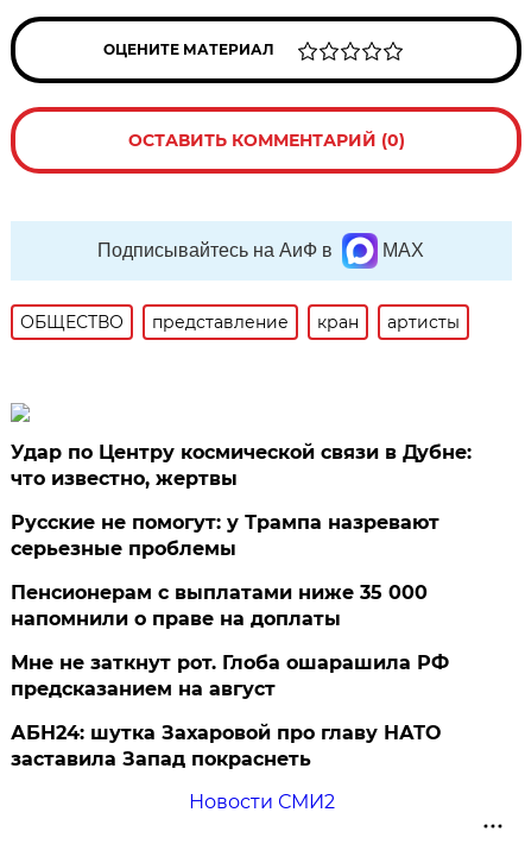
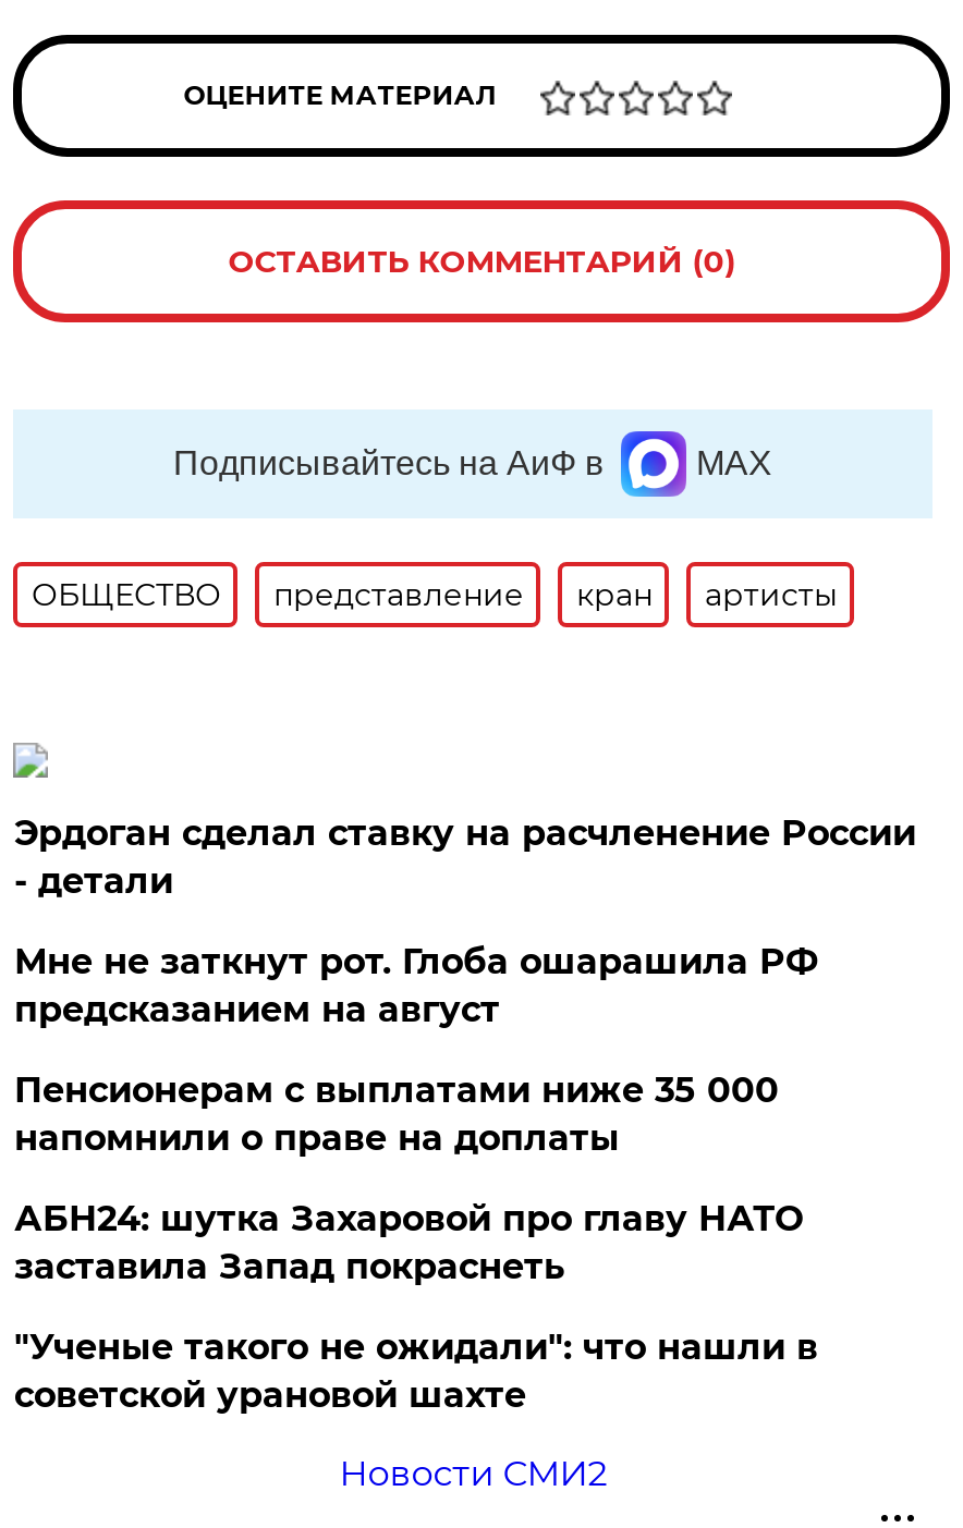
- Удар по Центру космической связи в Дубне:
- что известно, жертвы
+ Эрдоган сделал ставку на расчленение России
+ - детали

- Русские не помогут: у Трампа назревают
- серьезные проблемы

moved up: Мне не заткнут рот. Глоба ошарашила РФ | предсказанием на август

moved up: АБН24: шутка Захаровой про главу НАТО | заставила Запад покраснеть

+ "Ученые такого не ожидали": что нашли в
+ советской урановой шахте
